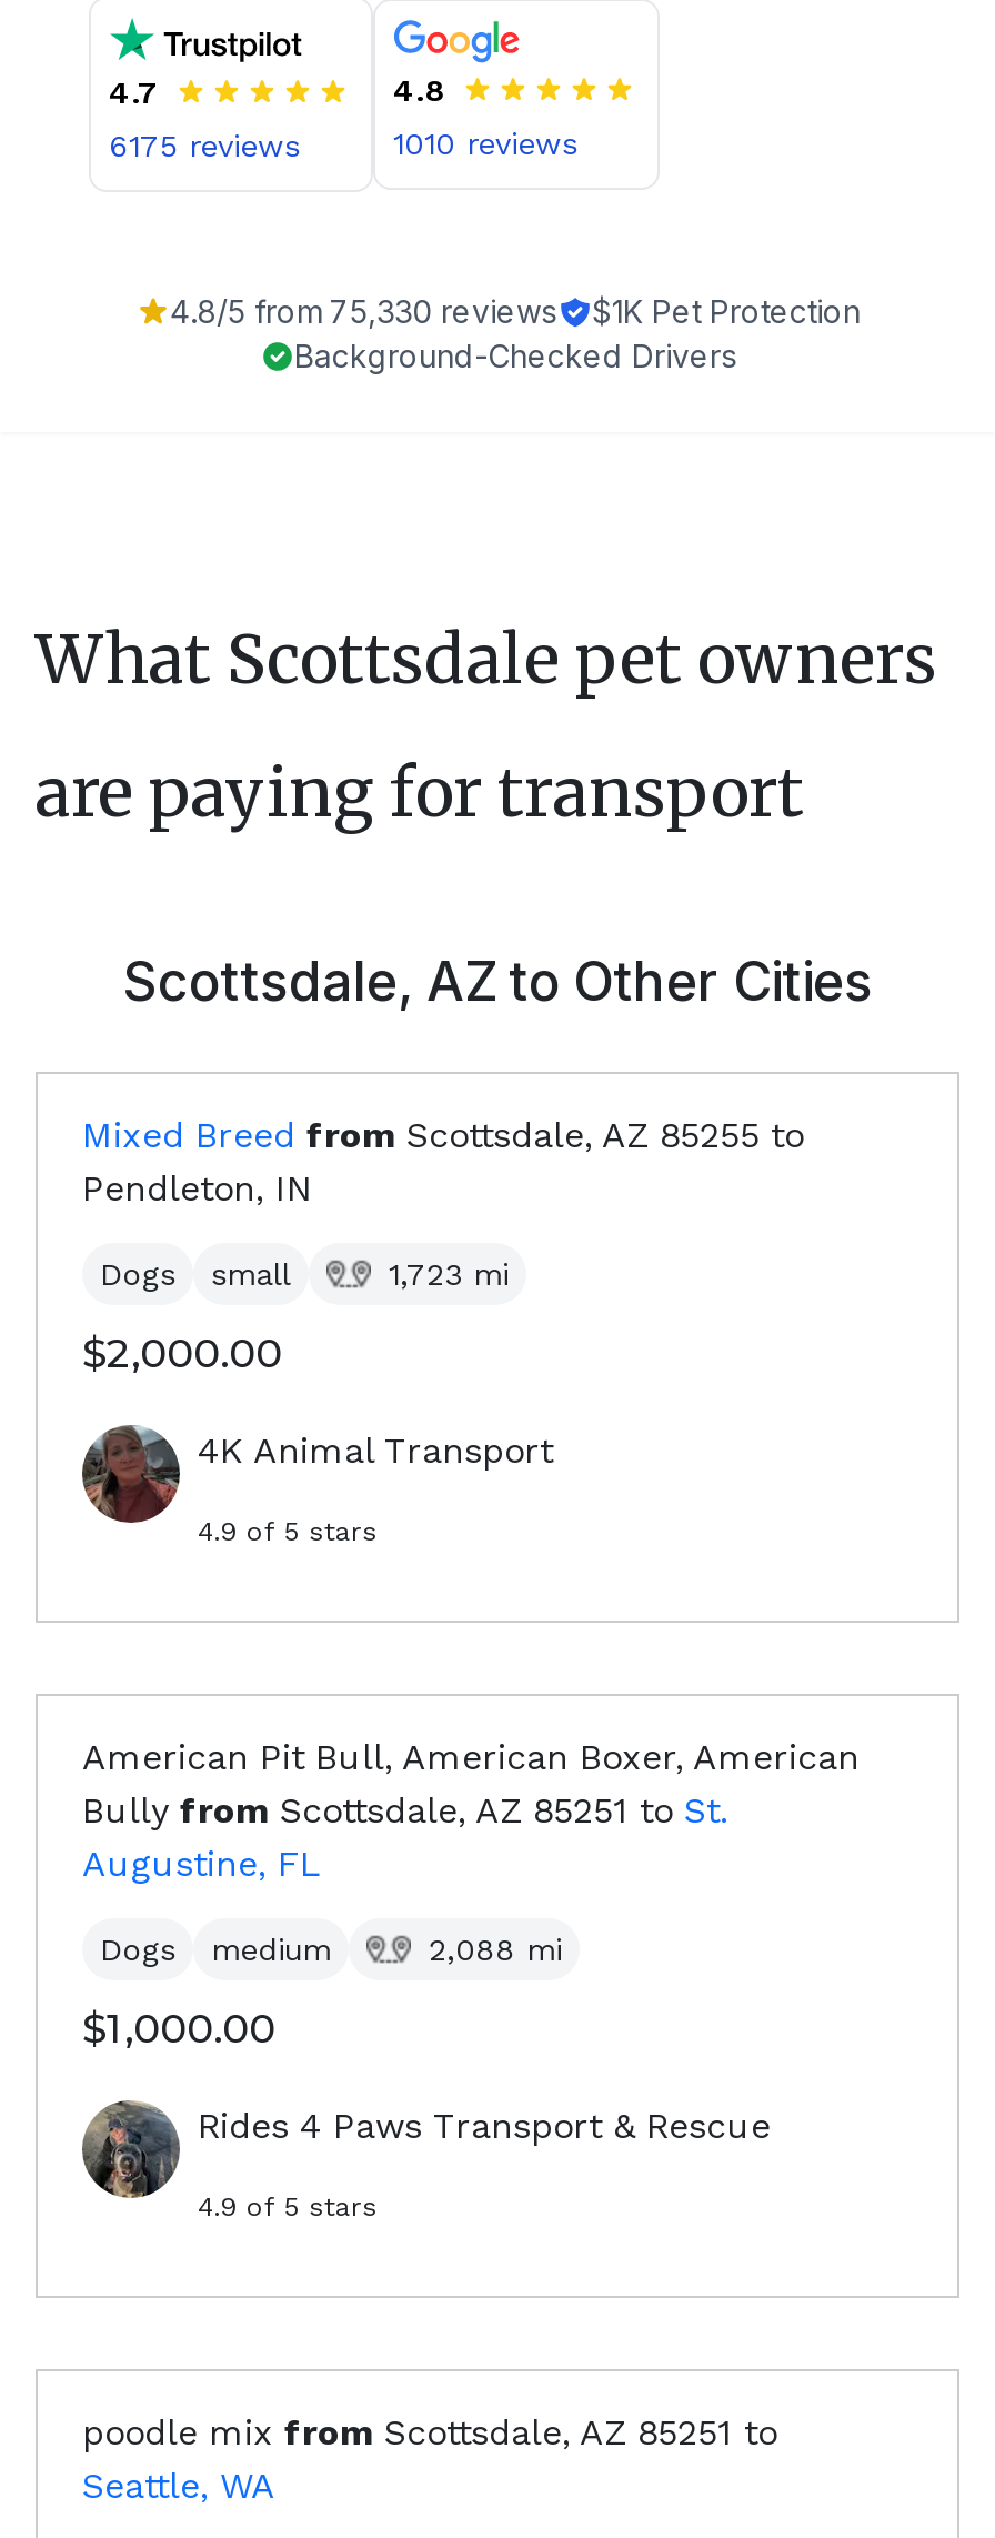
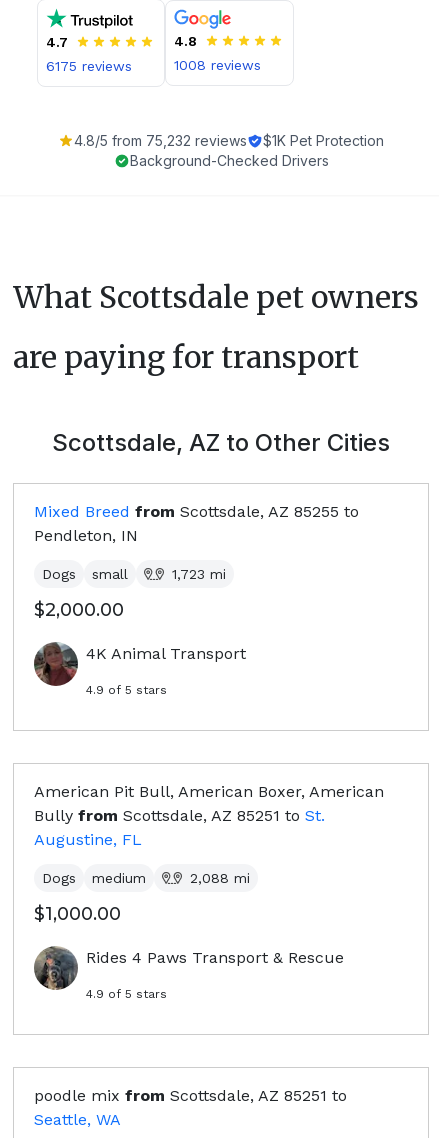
- 1010 reviews
+ 1008 reviews

- 4.8/5 from 75,330 reviews $1K Pet Protection
+ 4.8/5 from 75,232 reviews $1K Pet Protection
